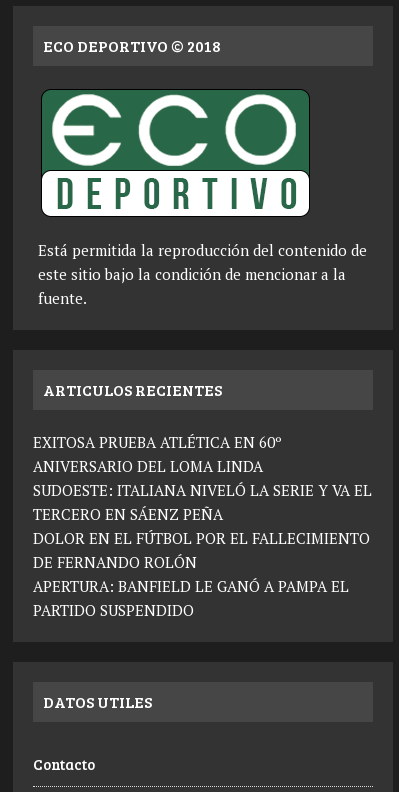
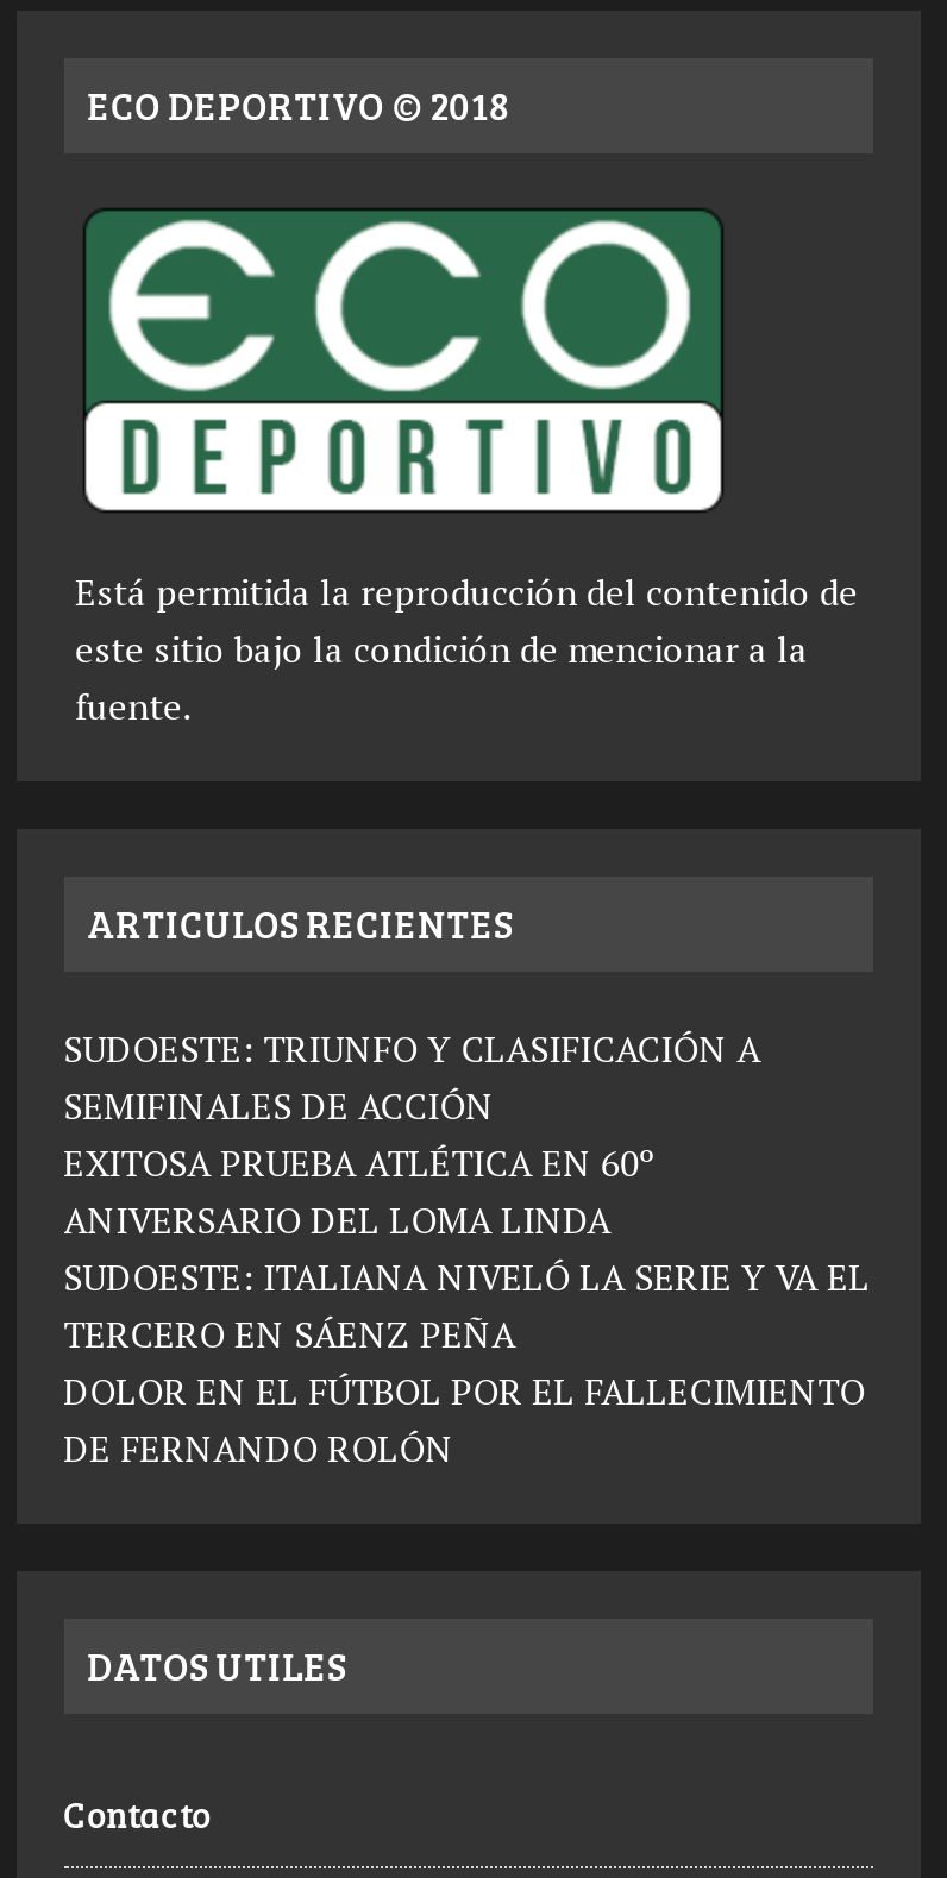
+ SUDOESTE: TRIUNFO Y CLASIFICACIÓN A
+ SEMIFINALES DE ACCIÓN

moved down: EXITOSA PRUEBA ATLÉTICA EN 60º | ANIVERSARIO DEL LOMA LINDA | SUDOESTE: ITALIANA NIVELÓ LA SERIE Y VA EL | TERCERO EN SÁENZ PEÑA | DOLOR EN EL FÚTBOL POR EL FALLECIMIENTO | DE FERNANDO ROLÓN

- APERTURA: BANFIELD LE GANÓ A PAMPA EL
- PARTIDO SUSPENDIDO
